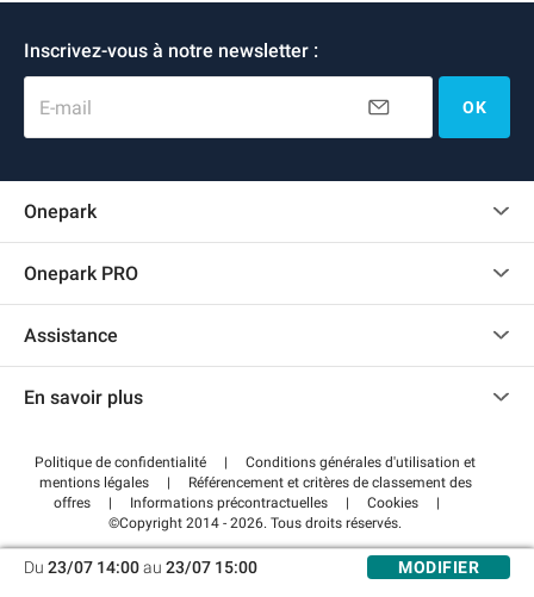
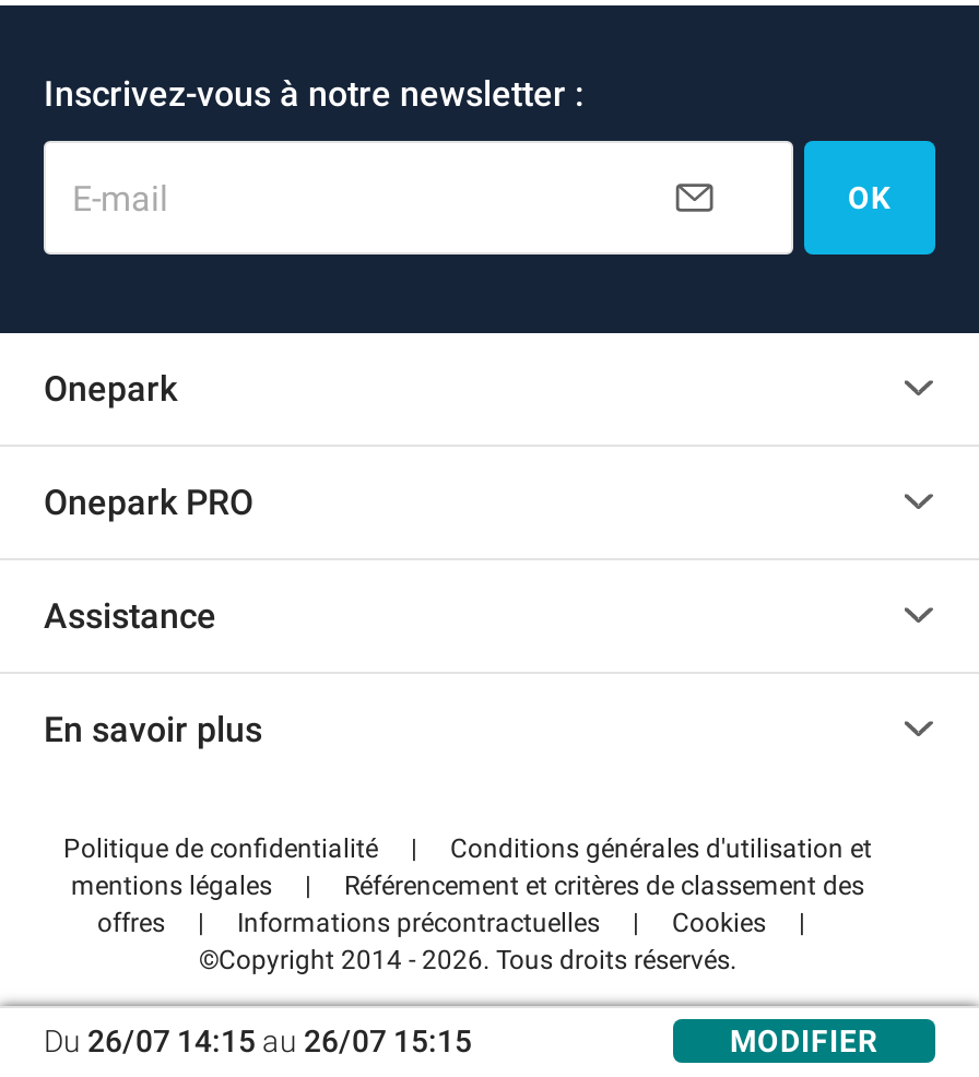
- Du 23/07 14:00 au 23/07 15:00
+ Du 26/07 14:15 au 26/07 15:15
